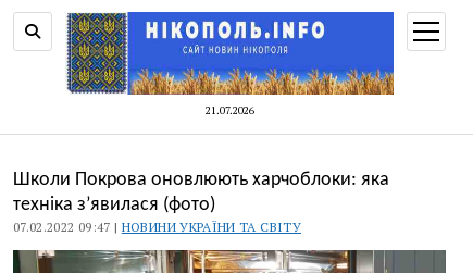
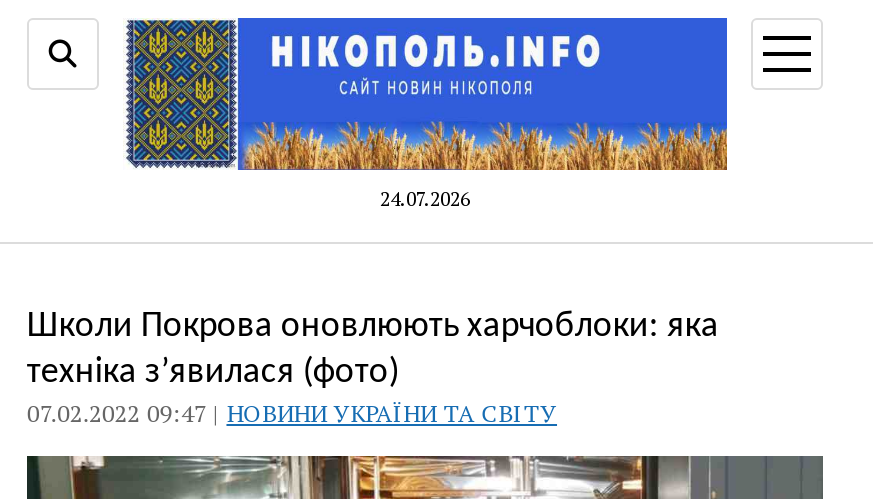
- 21.07.2026
+ 24.07.2026
